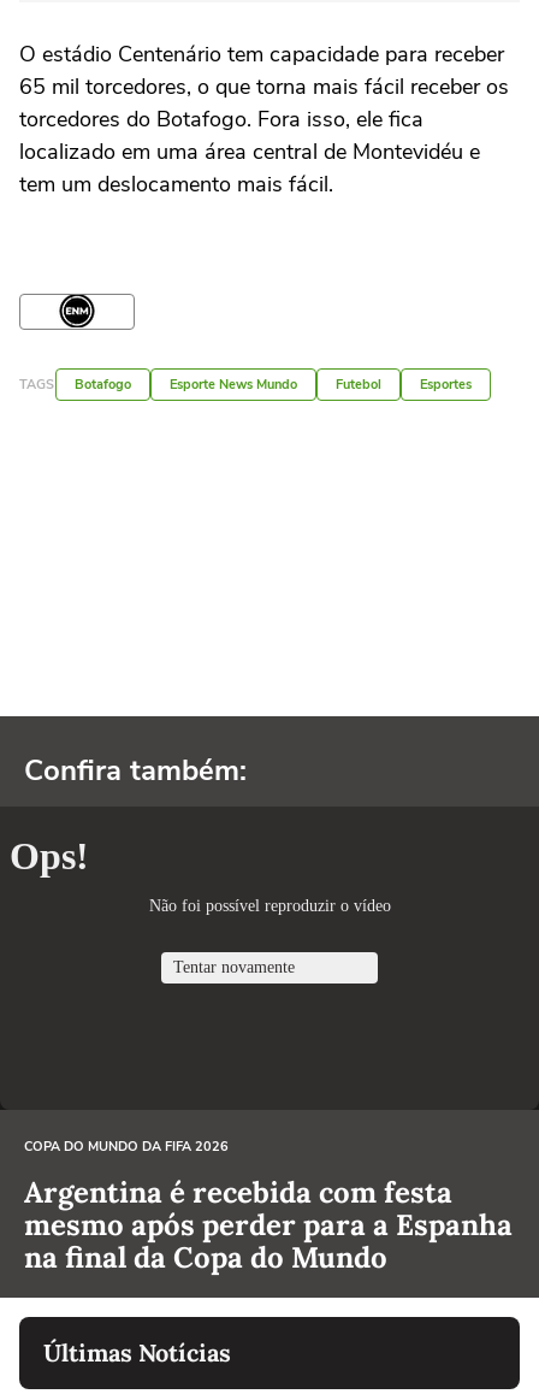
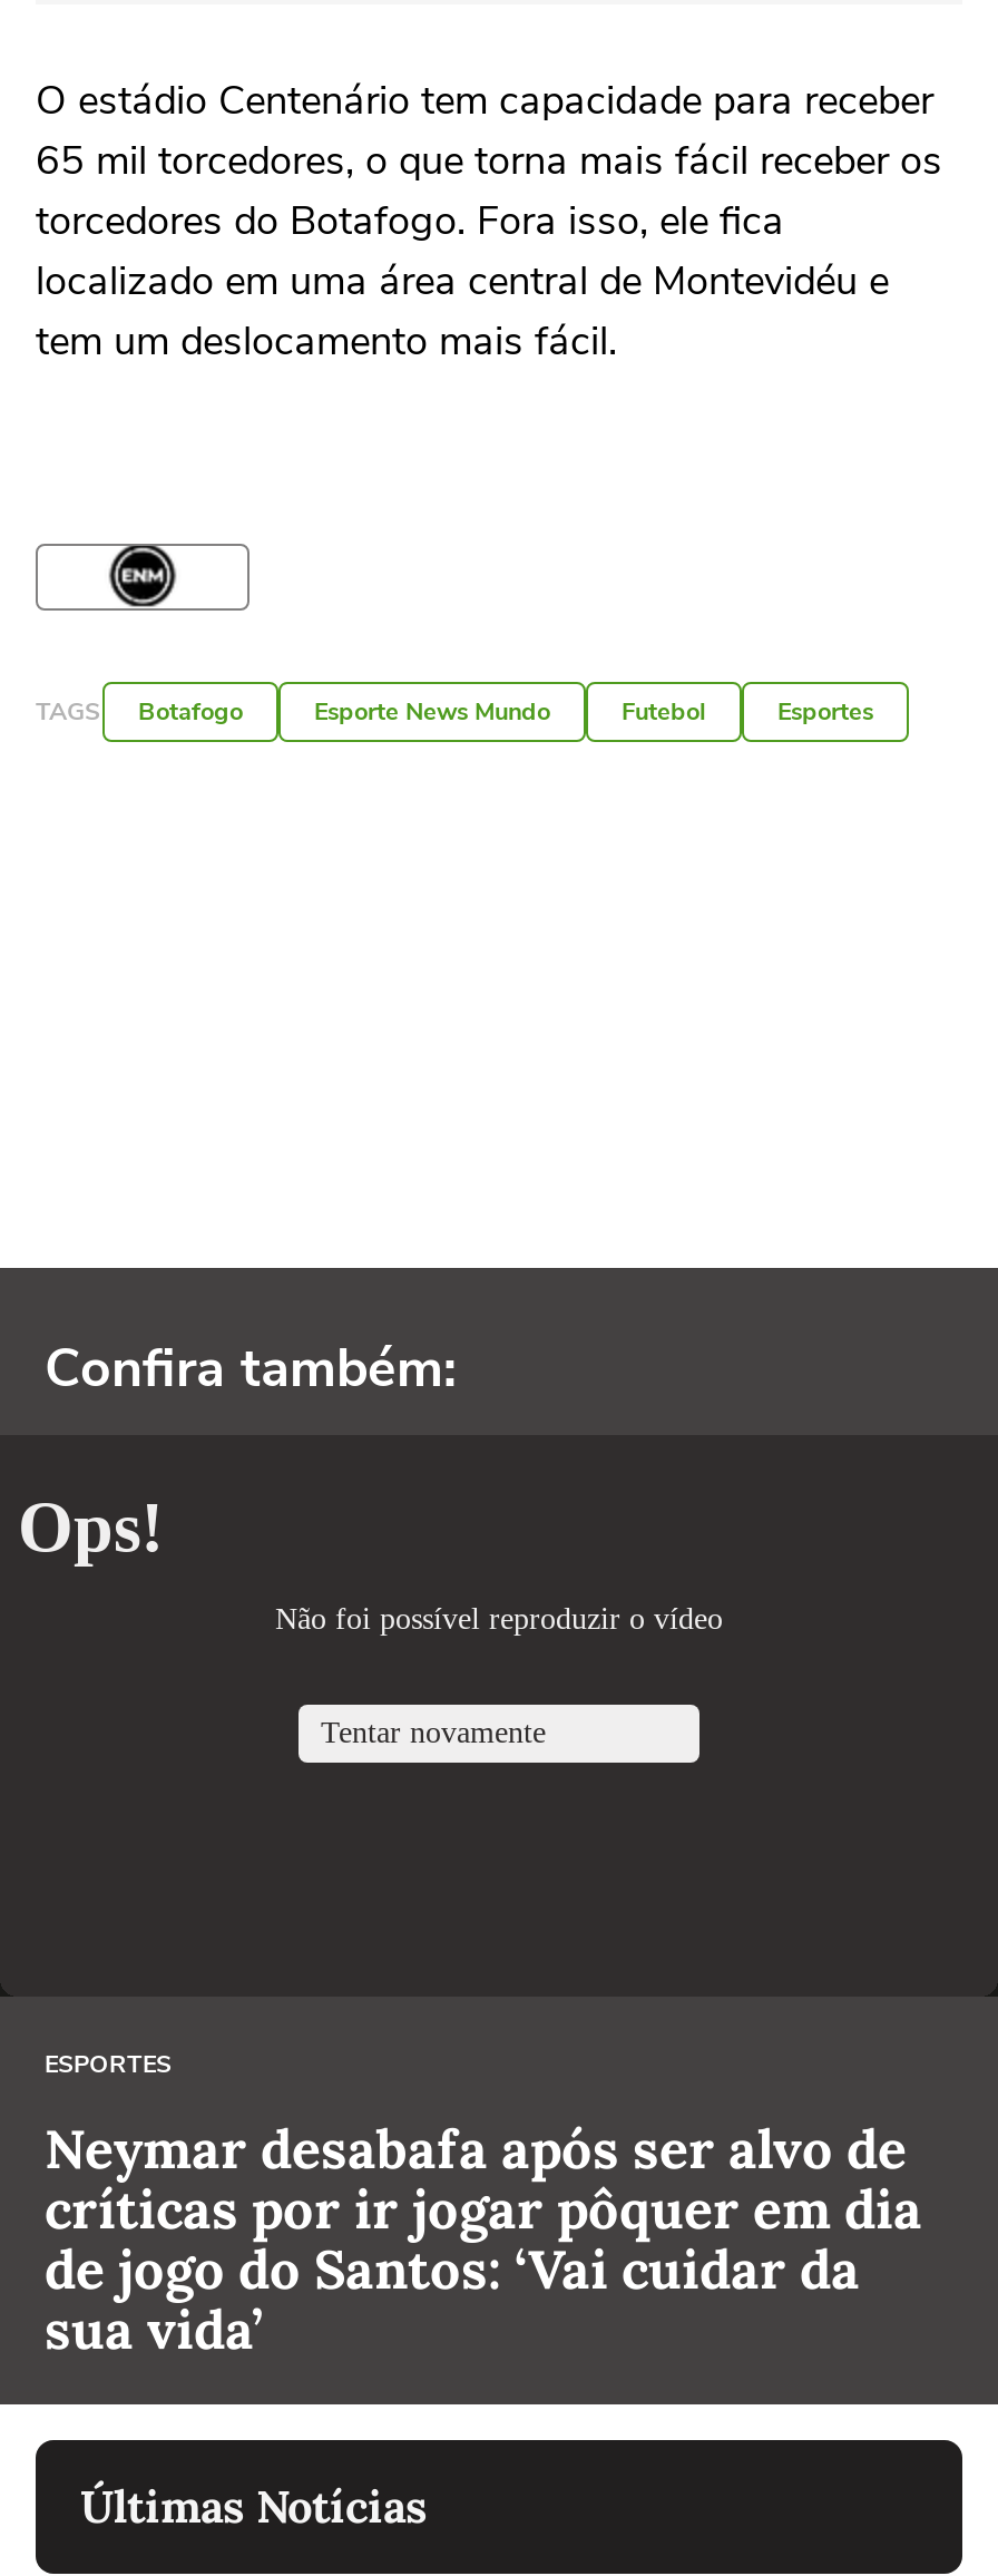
moved up: Confira também:

- COPA DO MUNDO DA FIFA 2026
+ ESPORTES

- Argentina é recebida com festa
- mesmo após perder para a Espanha
- na final da Copa do Mundo
+ Neymar desabafa após ser alvo de
+ críticas por ir jogar pôquer em dia
+ de jogo do Santos: ‘Vai cuidar da
+ sua vida’
